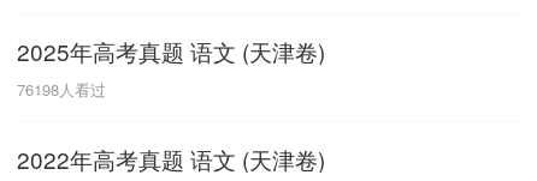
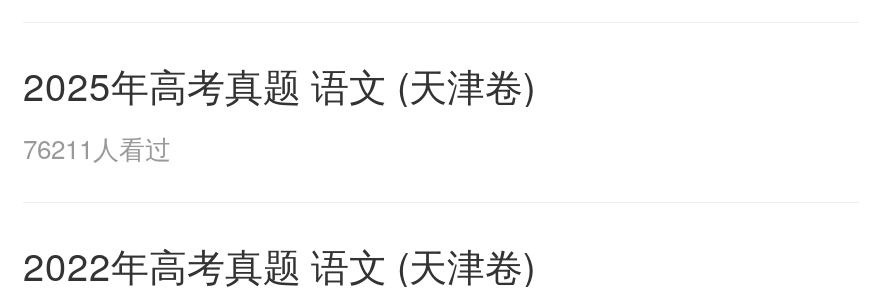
- 76198人看过
+ 76211人看过
